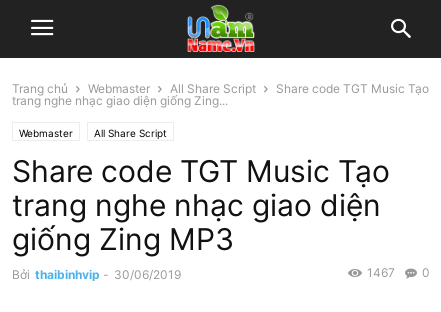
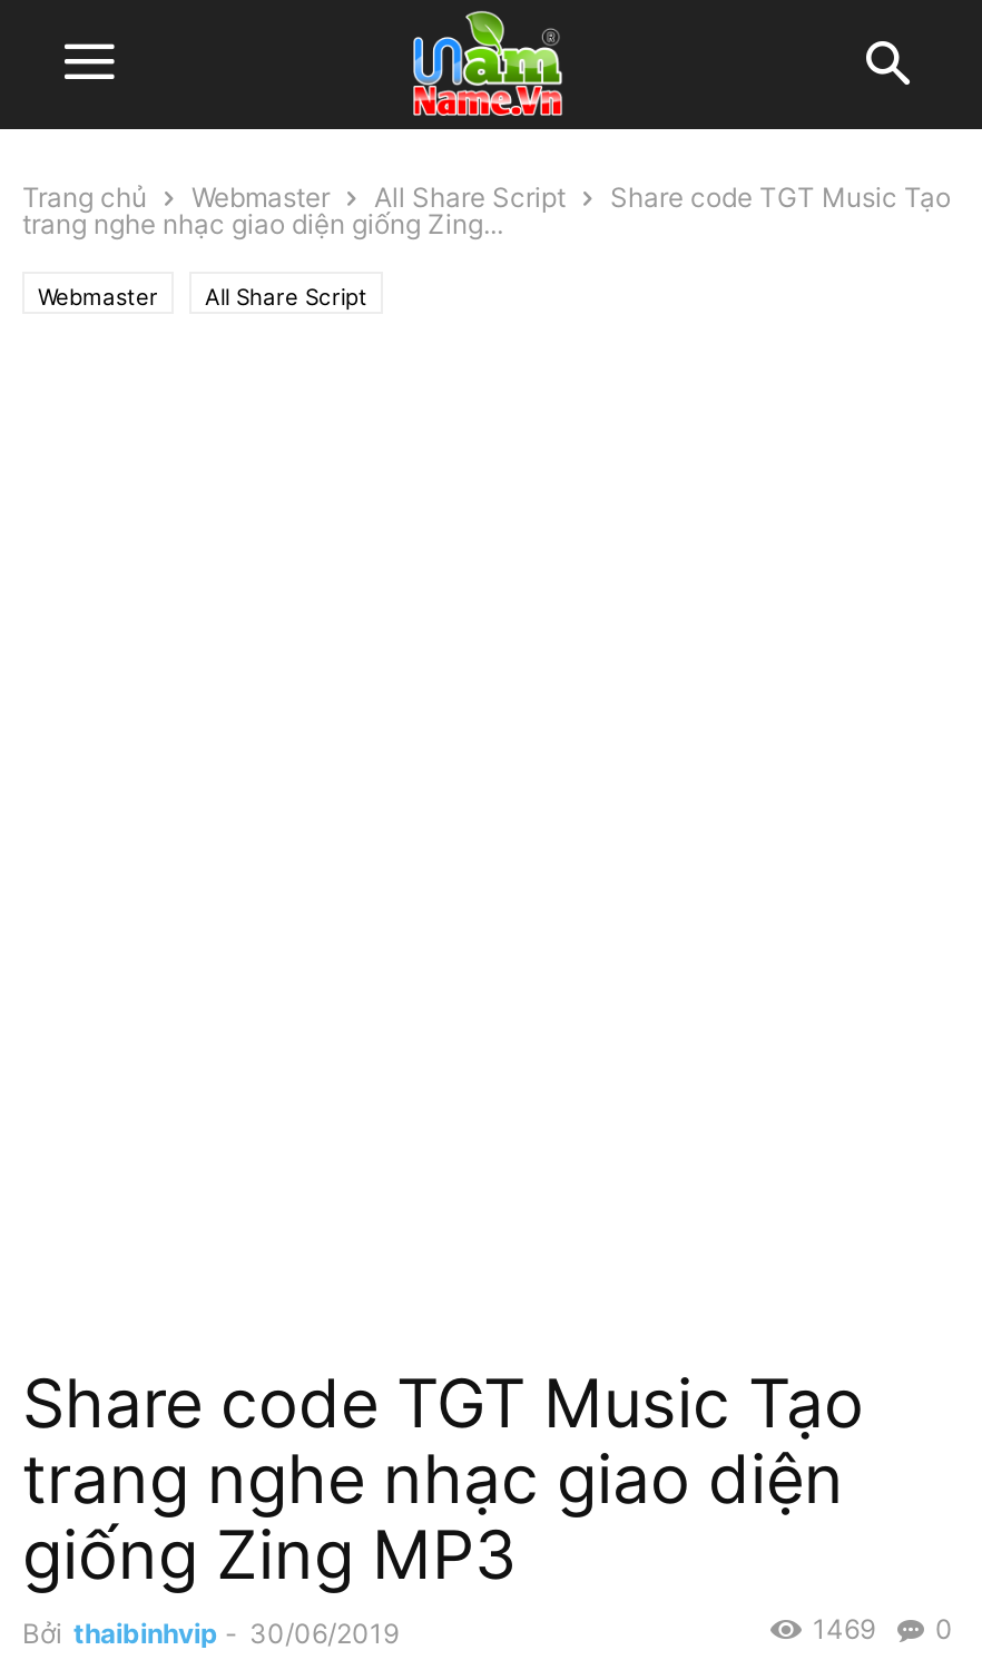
- 1467 0
+ 1469 0
